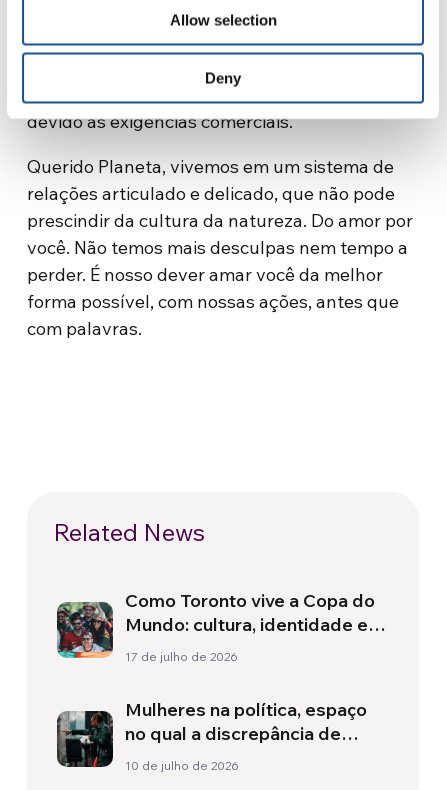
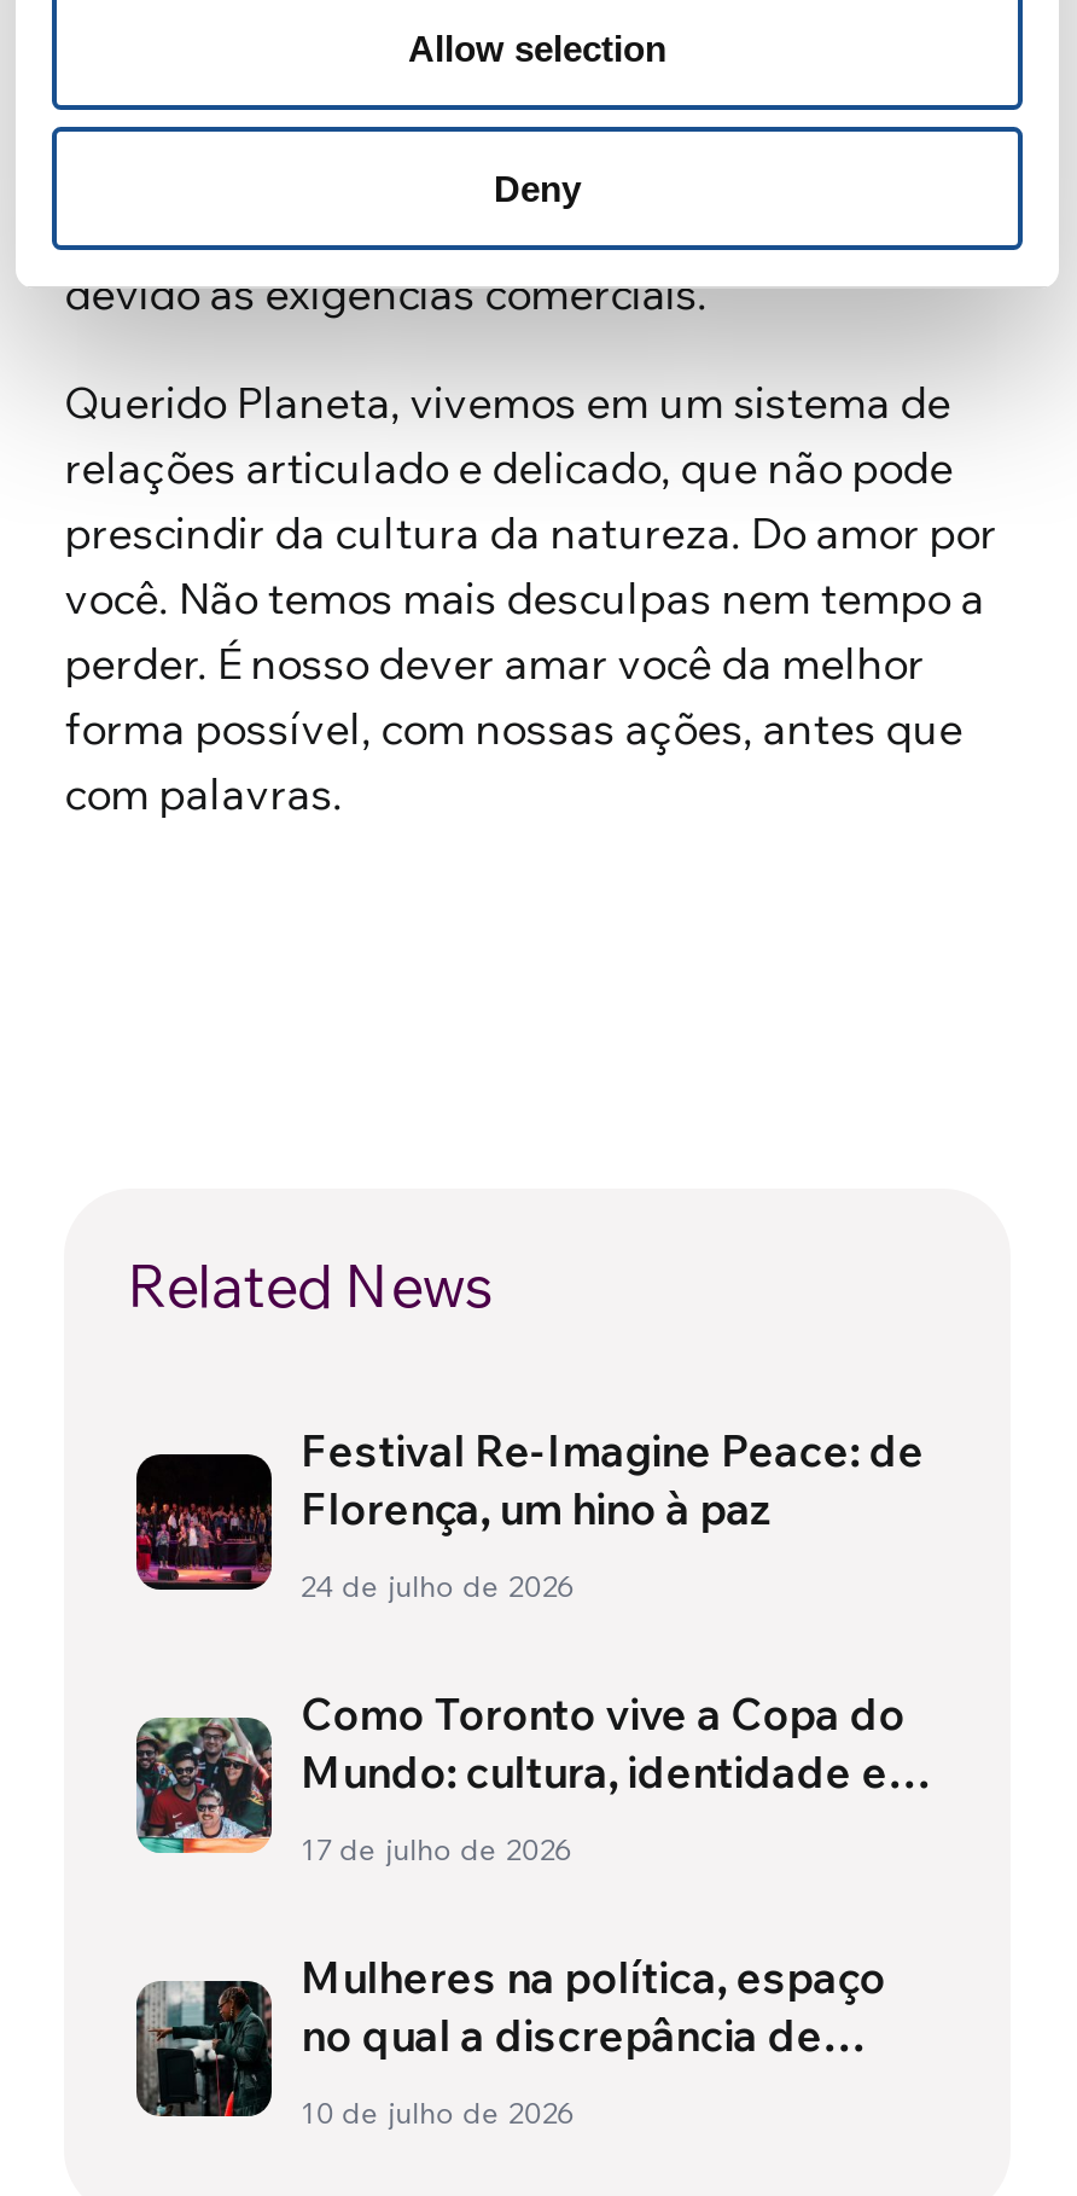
+ [image]
+ Festival Re-Imagine Peace: de
+ Florença, um hino à paz
+ 24 de julho de 2026
